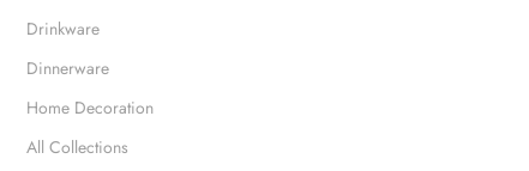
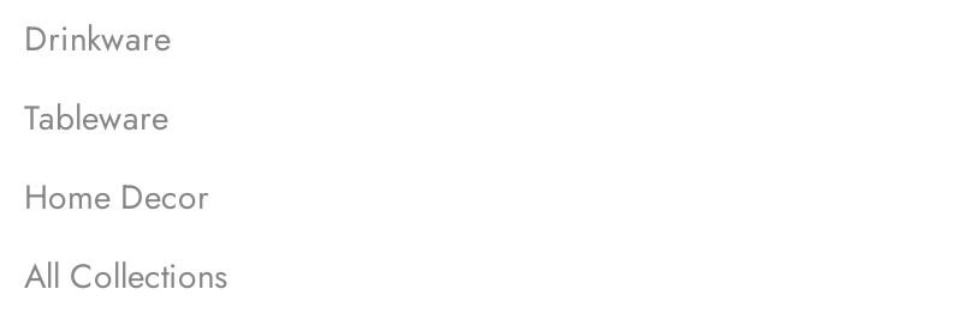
- Dinnerware
+ Tableware

- Home Decoration
+ Home Decor
